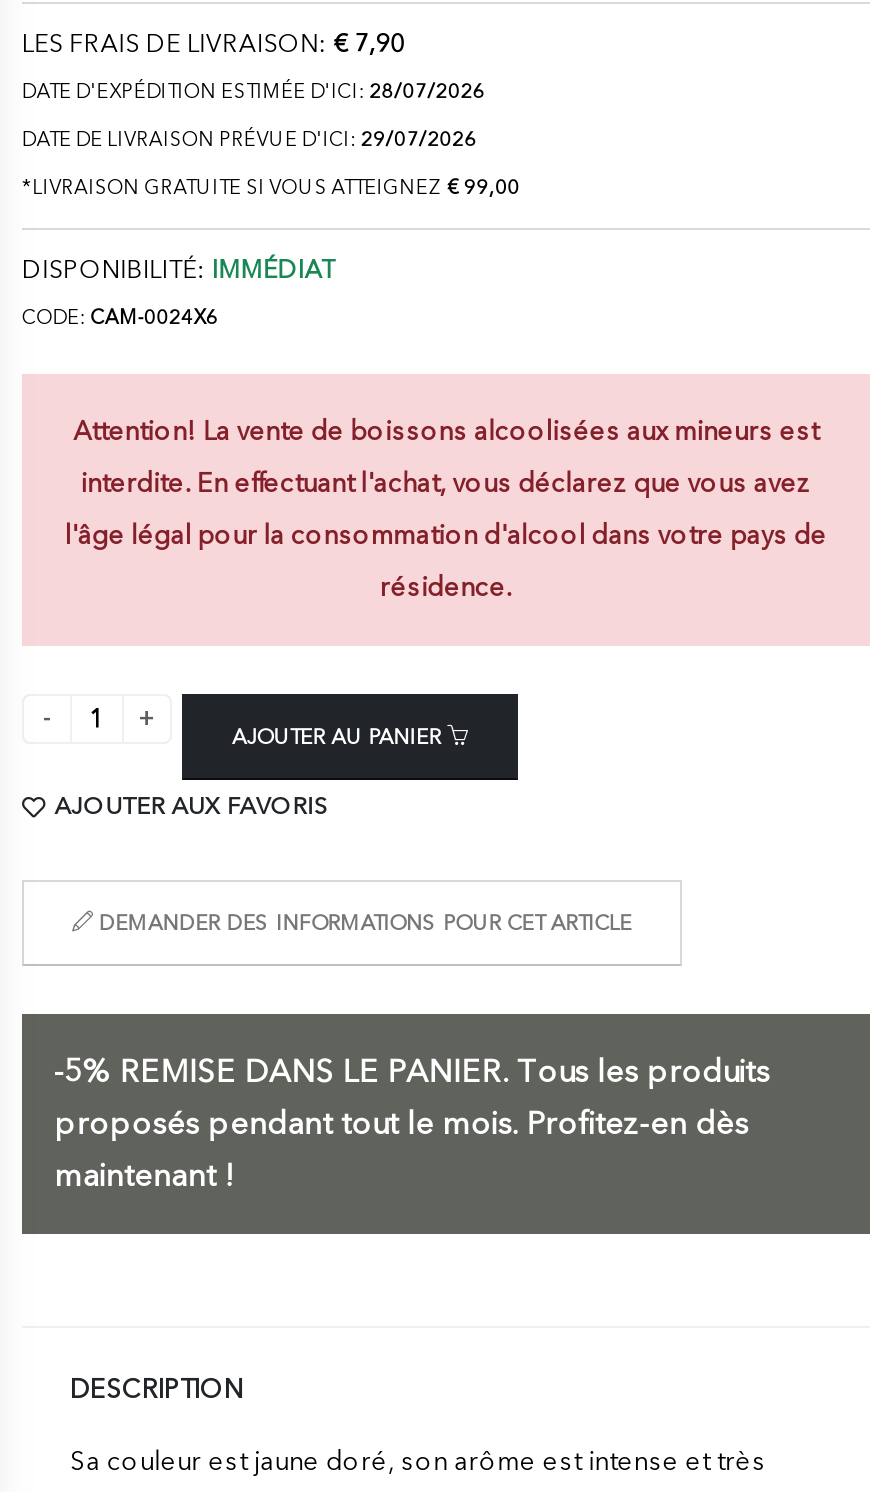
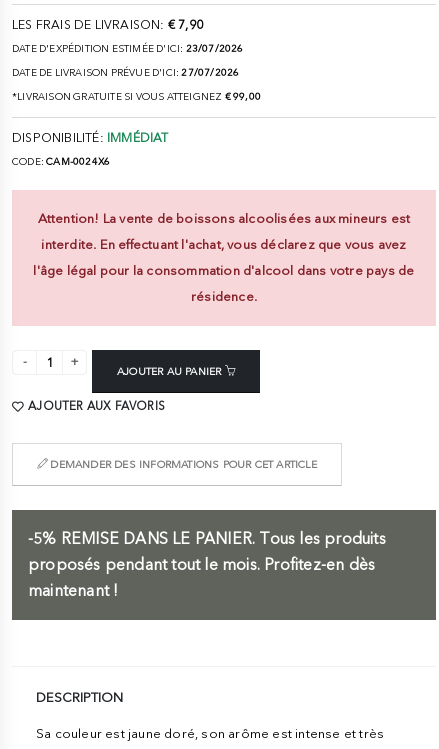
- DATE D'EXPÉDITION ESTIMÉE D'ICI: 28/07/2026
+ DATE D'EXPÉDITION ESTIMÉE D'ICI: 23/07/2026

- DATE DE LIVRAISON PRÉVUE D'ICI: 29/07/2026
+ DATE DE LIVRAISON PRÉVUE D'ICI: 27/07/2026
